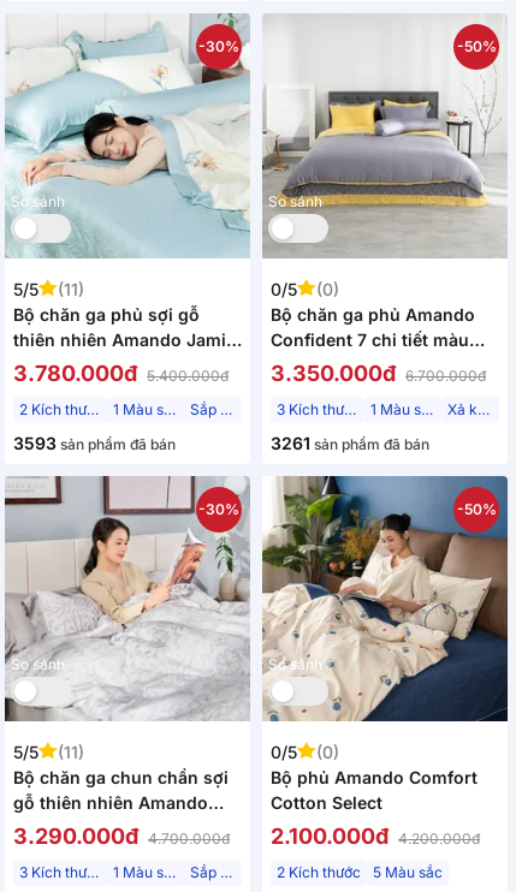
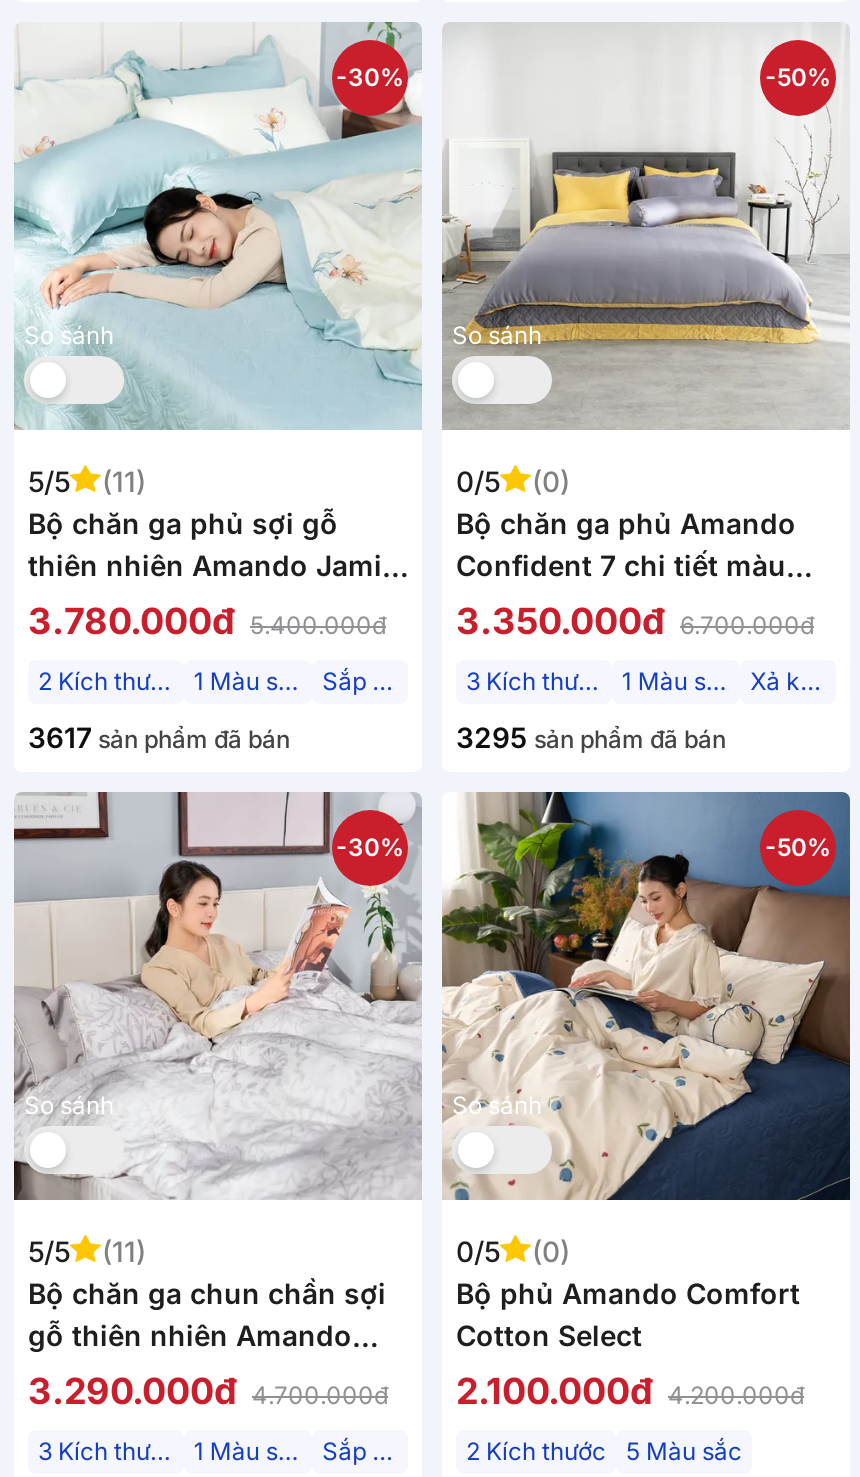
- 3593 sản phẩm đã bán
+ 3617 sản phẩm đã bán

- 3261 sản phẩm đã bán
+ 3295 sản phẩm đã bán
